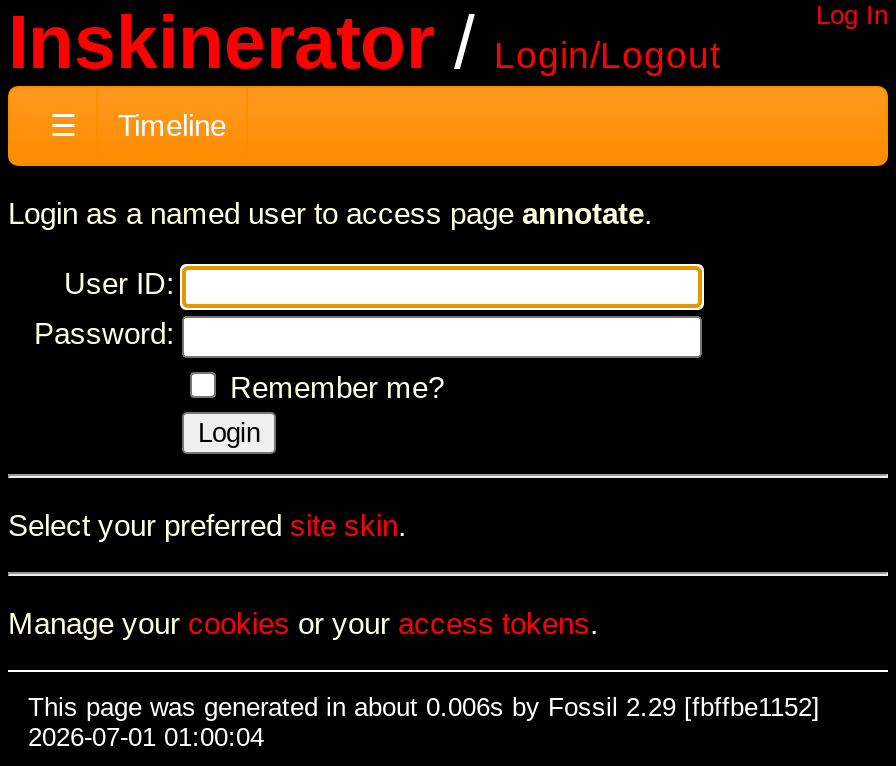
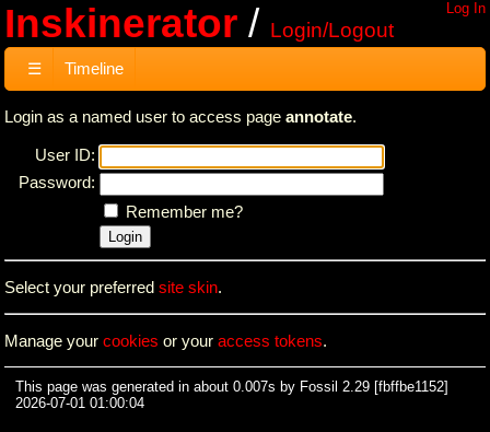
- This page was generated in about 0.006s by Fossil 2.29 [fbffbe1152]
+ This page was generated in about 0.007s by Fossil 2.29 [fbffbe1152]
